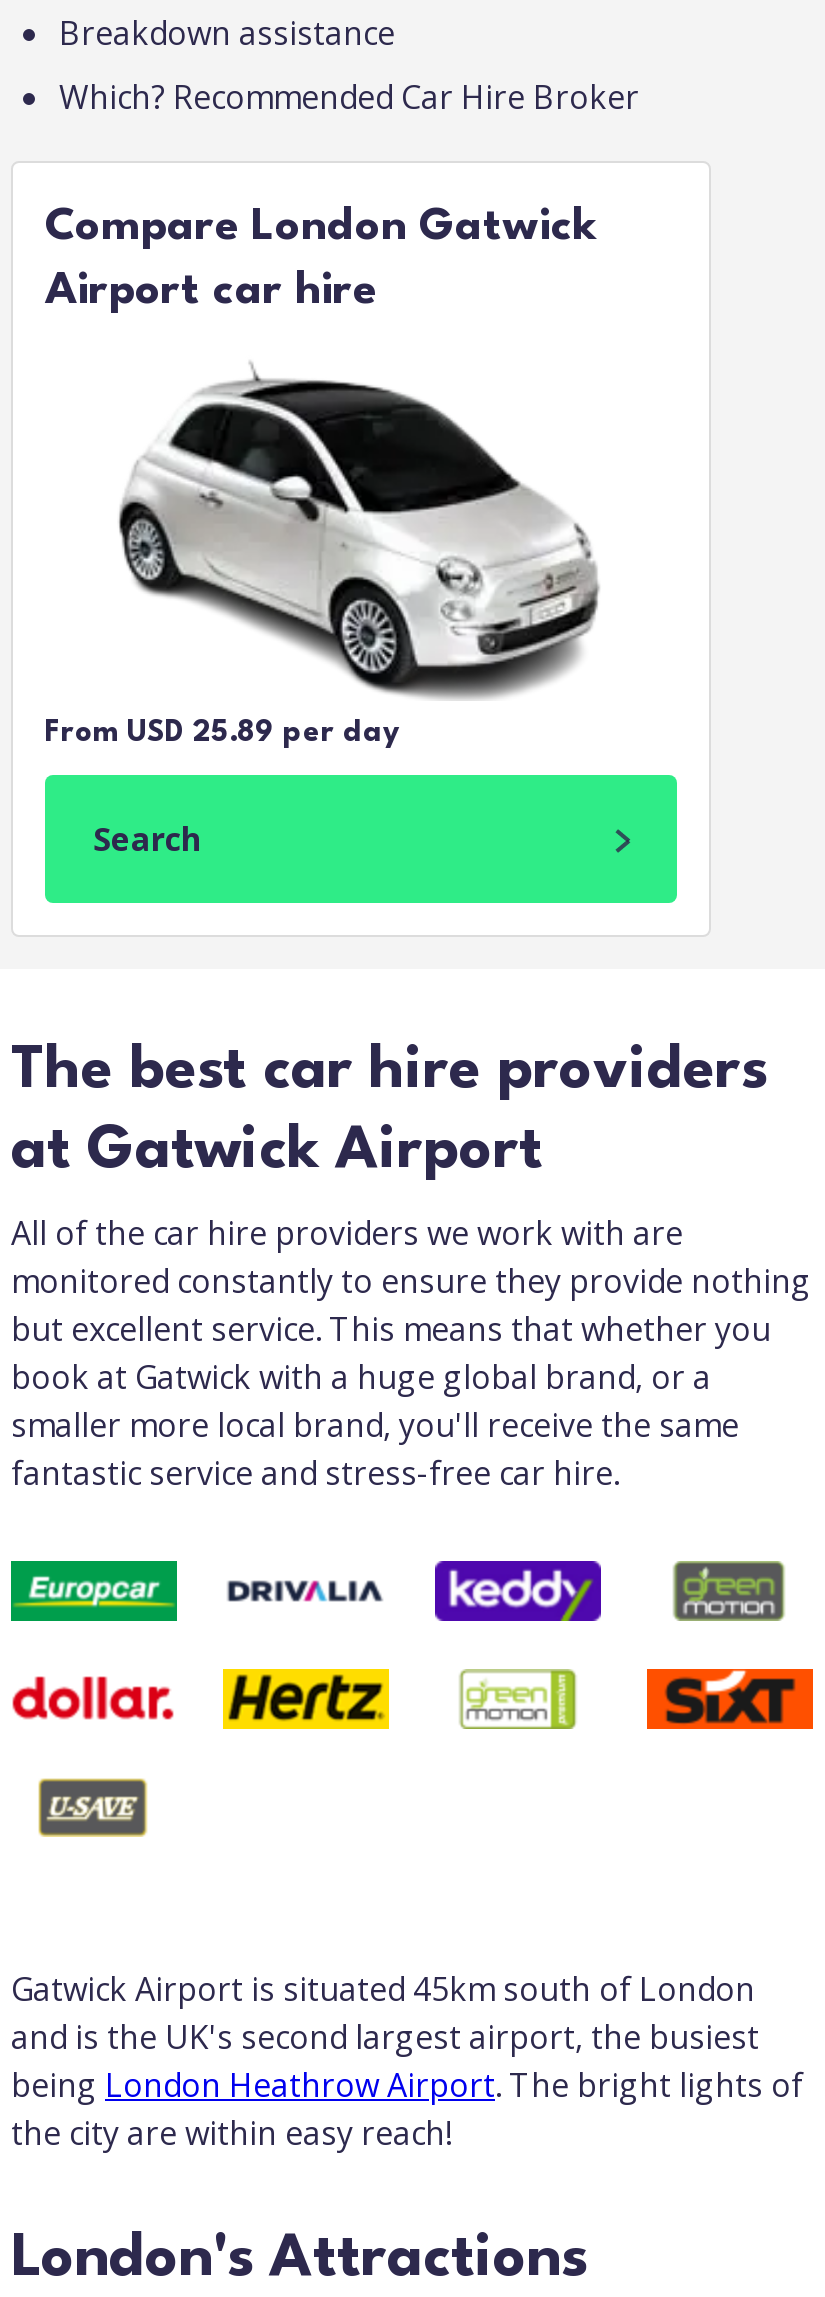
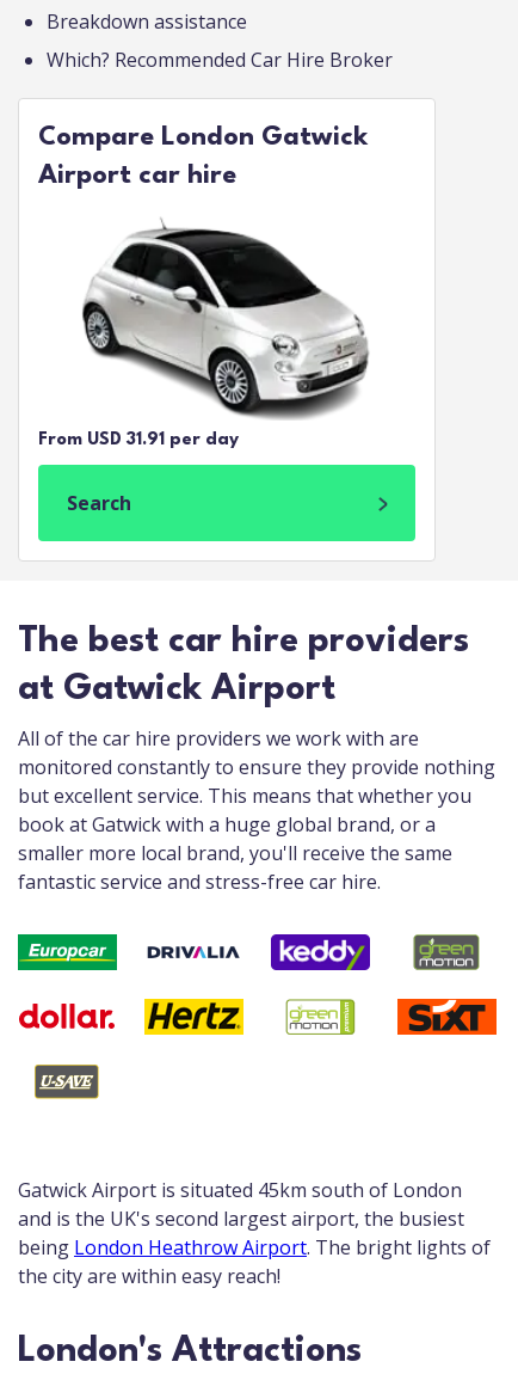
- From USD 25.89 per day
+ From USD 31.91 per day
